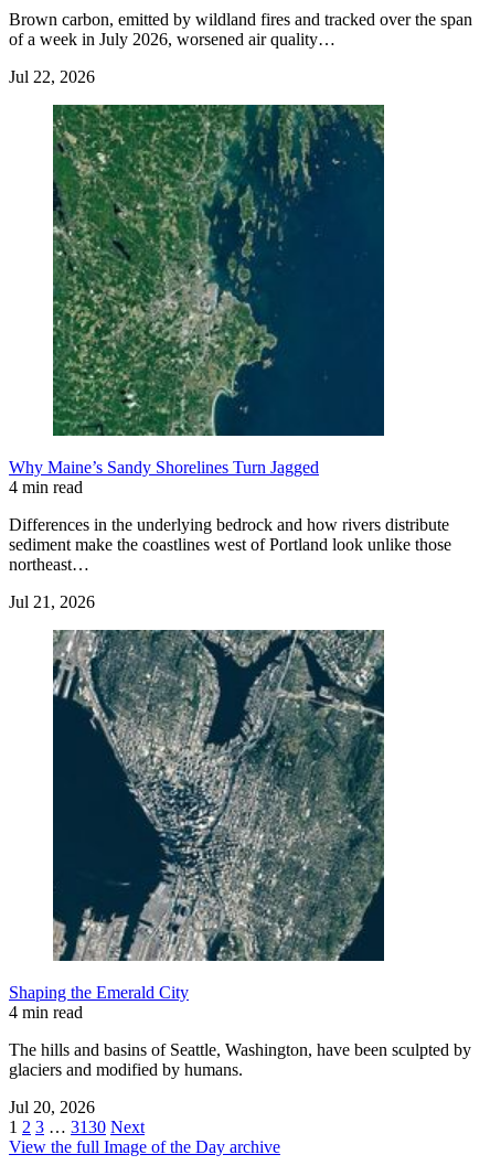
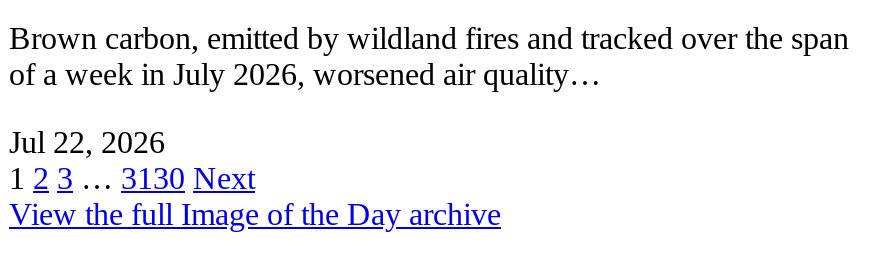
- [image]
- Why Maine’s Sandy Shorelines Turn Jagged
- 4 min read
- Differences in the underlying bedrock and how rivers distribute
- sediment make the coastlines west of Portland look unlike those
- northeast…
- Jul 21, 2026

- [image]
- Shaping the Emerald City
- 4 min read
- The hills and basins of Seattle, Washington, have been sculpted by
- glaciers and modified by humans.
- Jul 20, 2026
